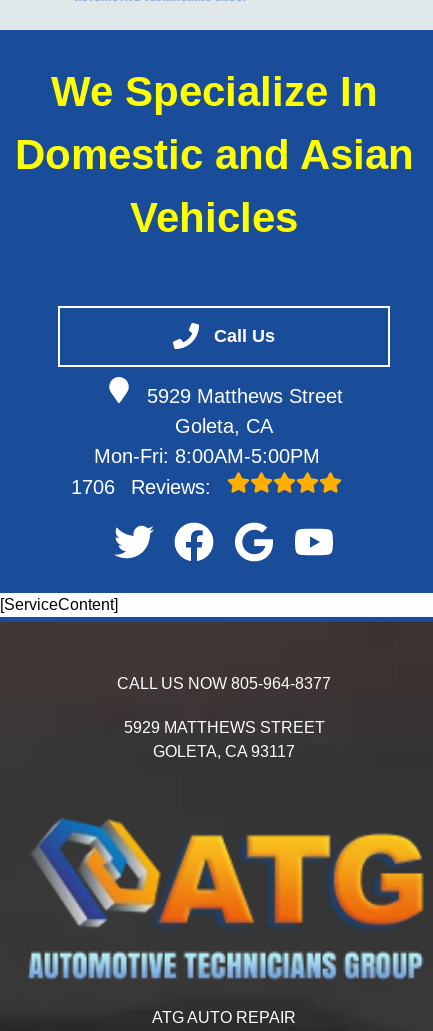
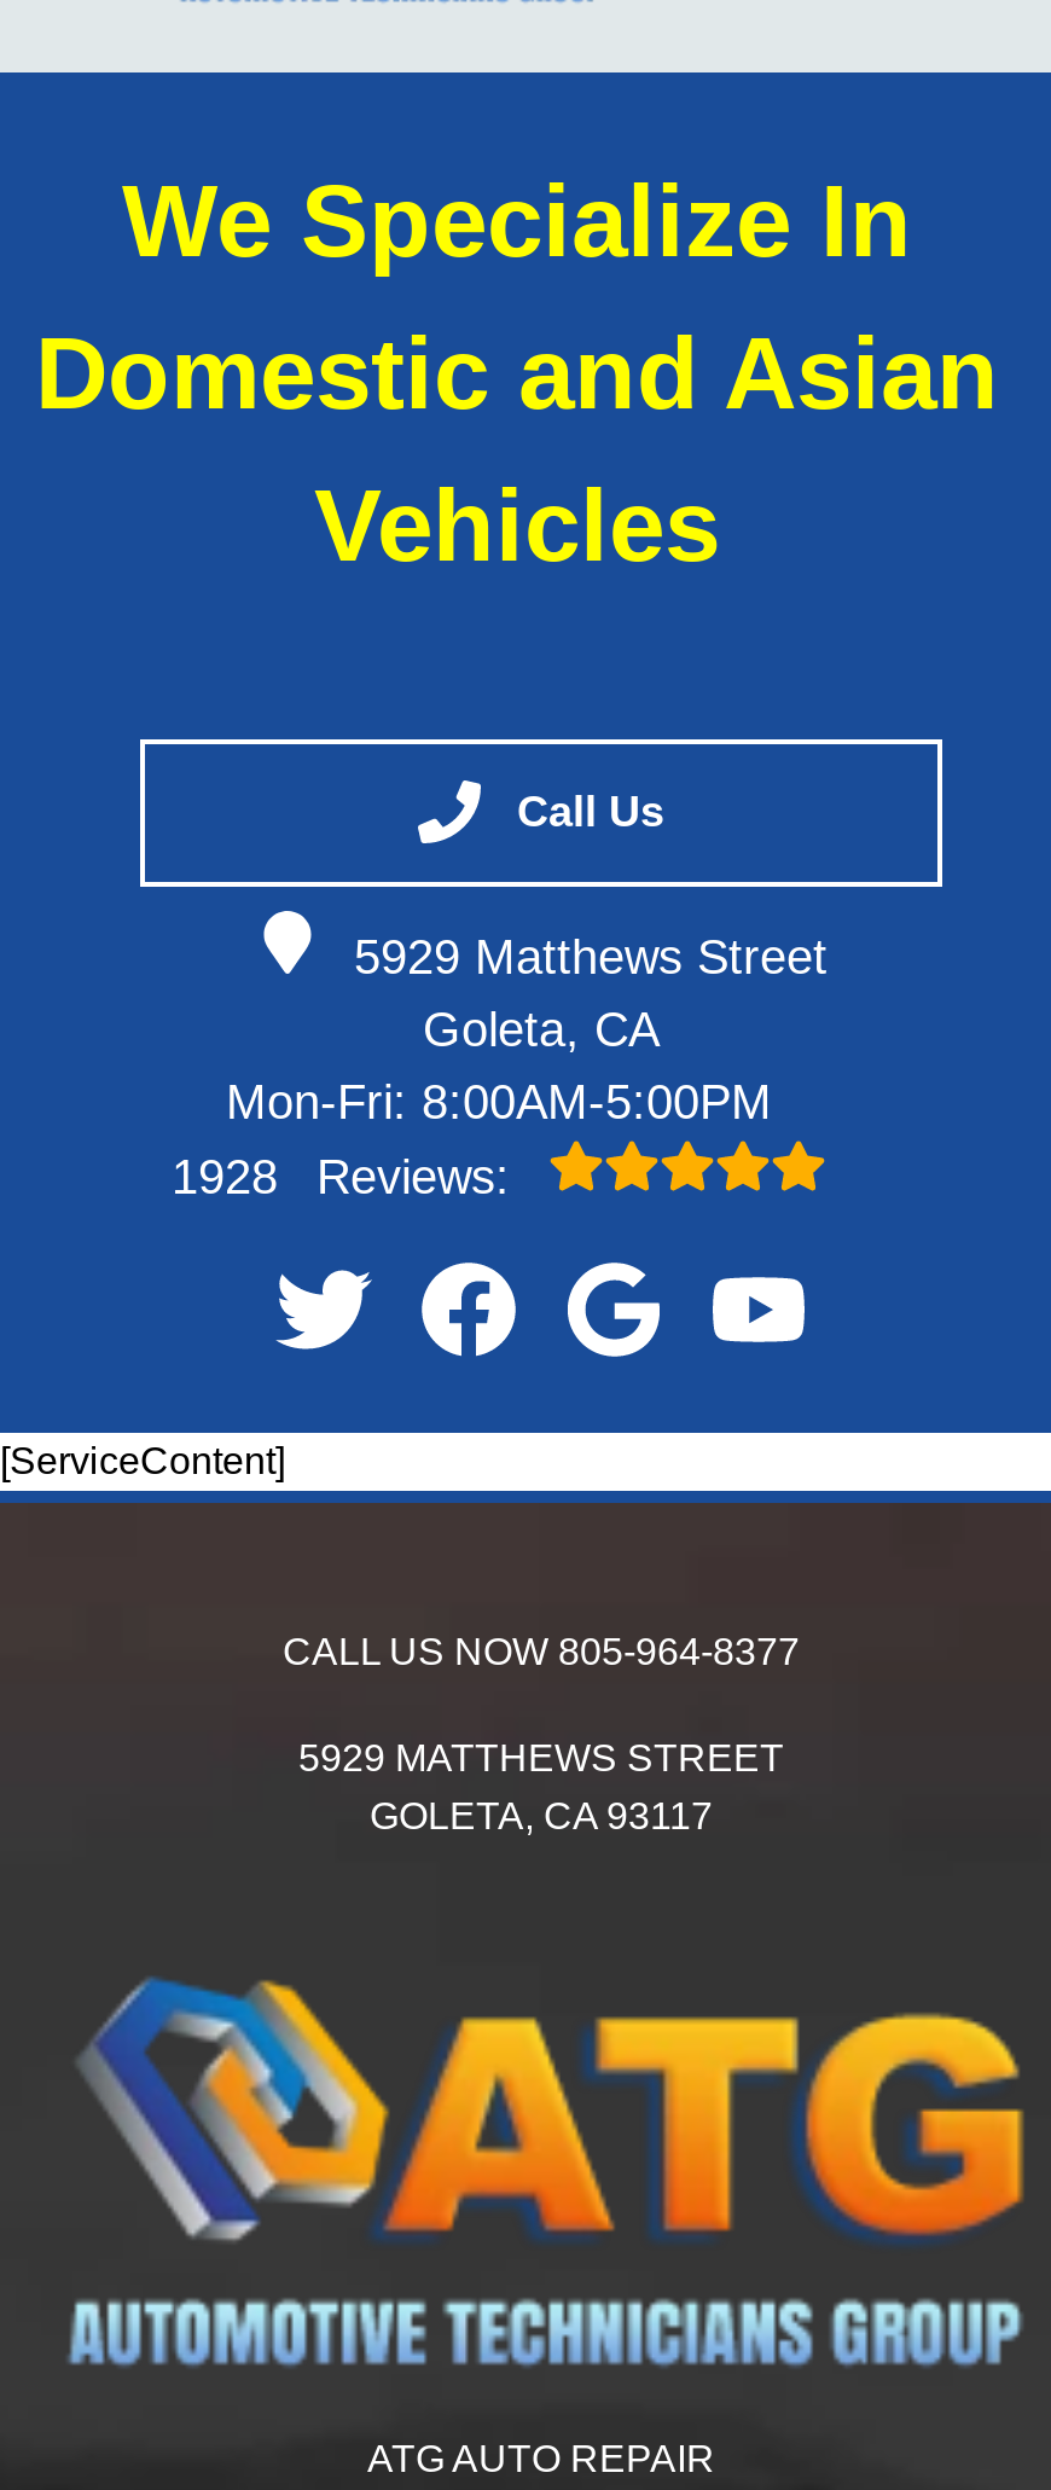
- 1706 Reviews:
+ 1928 Reviews:
